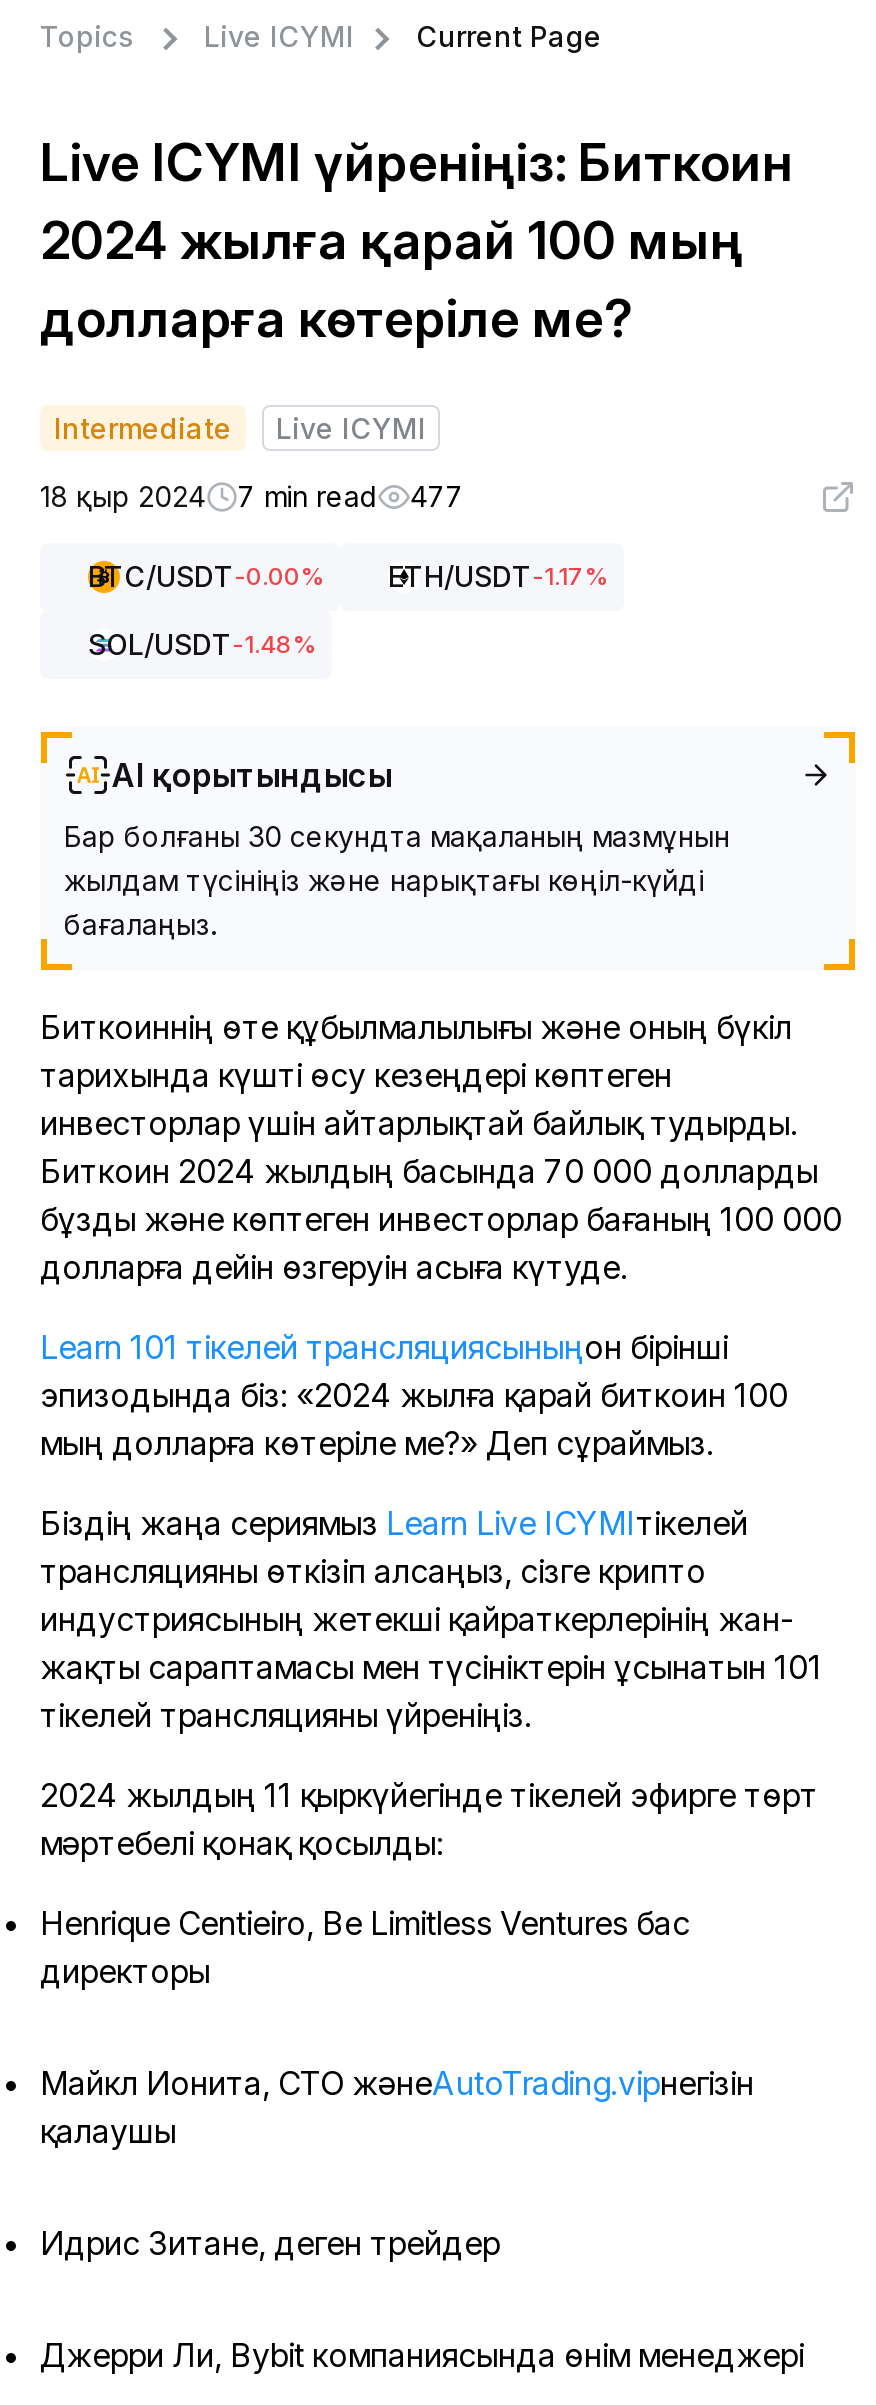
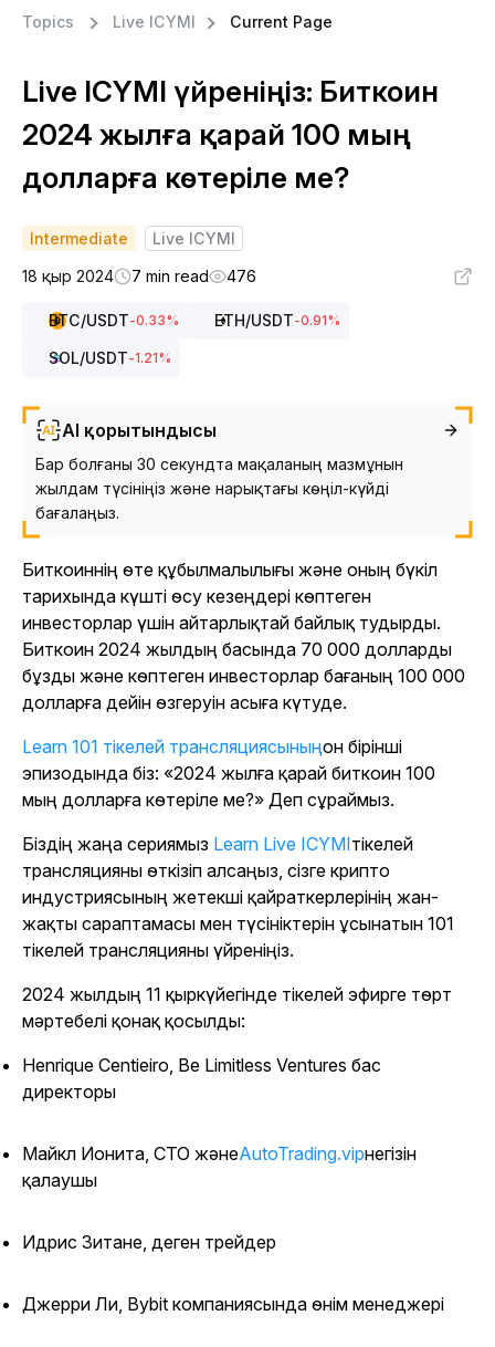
- 18 қыр 2024 7 min read 477
+ 18 қыр 2024 7 min read 476

- BTC/USDT-0.00%
+ BTC/USDT-0.33%

- ETH/USDT-1.17%
+ ETH/USDT-0.91%

- SOL/USDT-1.48%
+ SOL/USDT-1.21%
